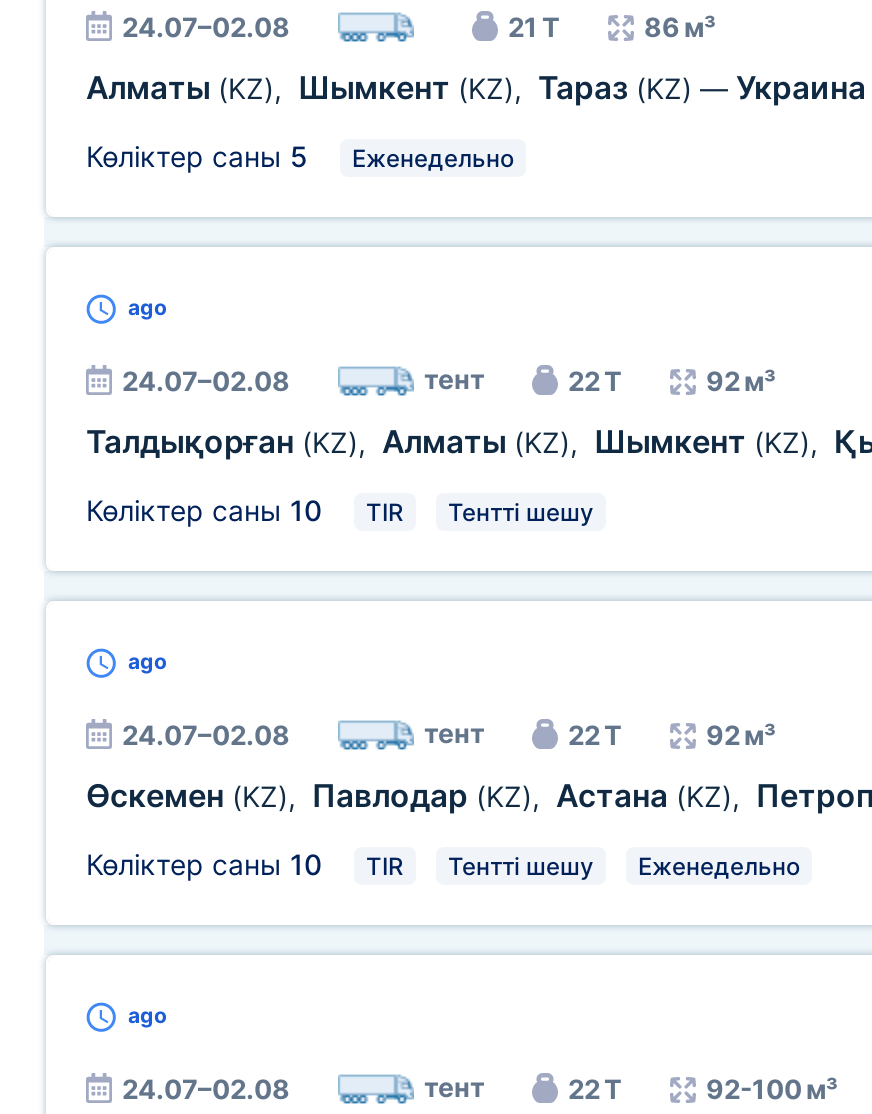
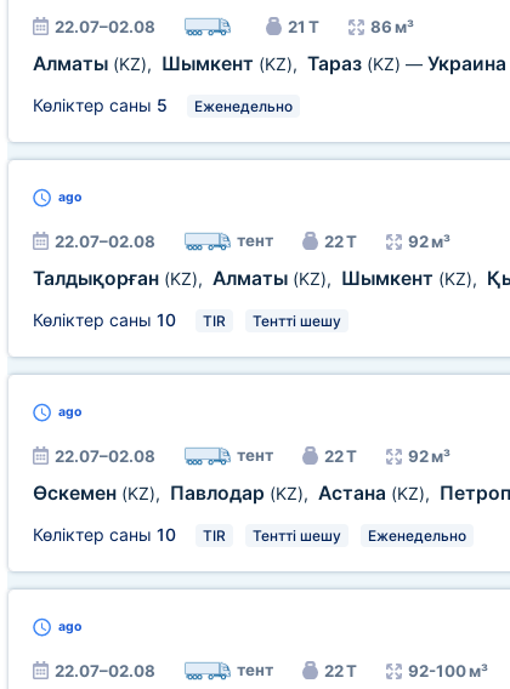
- 24.07–02.08
+ 22.07–02.08

- 24.07–02.08
+ 22.07–02.08

- 24.07–02.08
+ 22.07–02.08

- 24.07–02.08
+ 22.07–02.08
